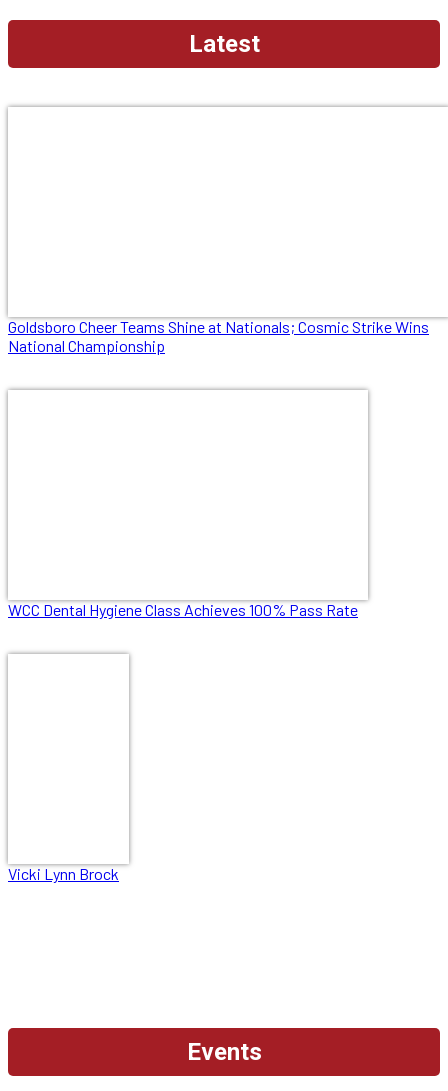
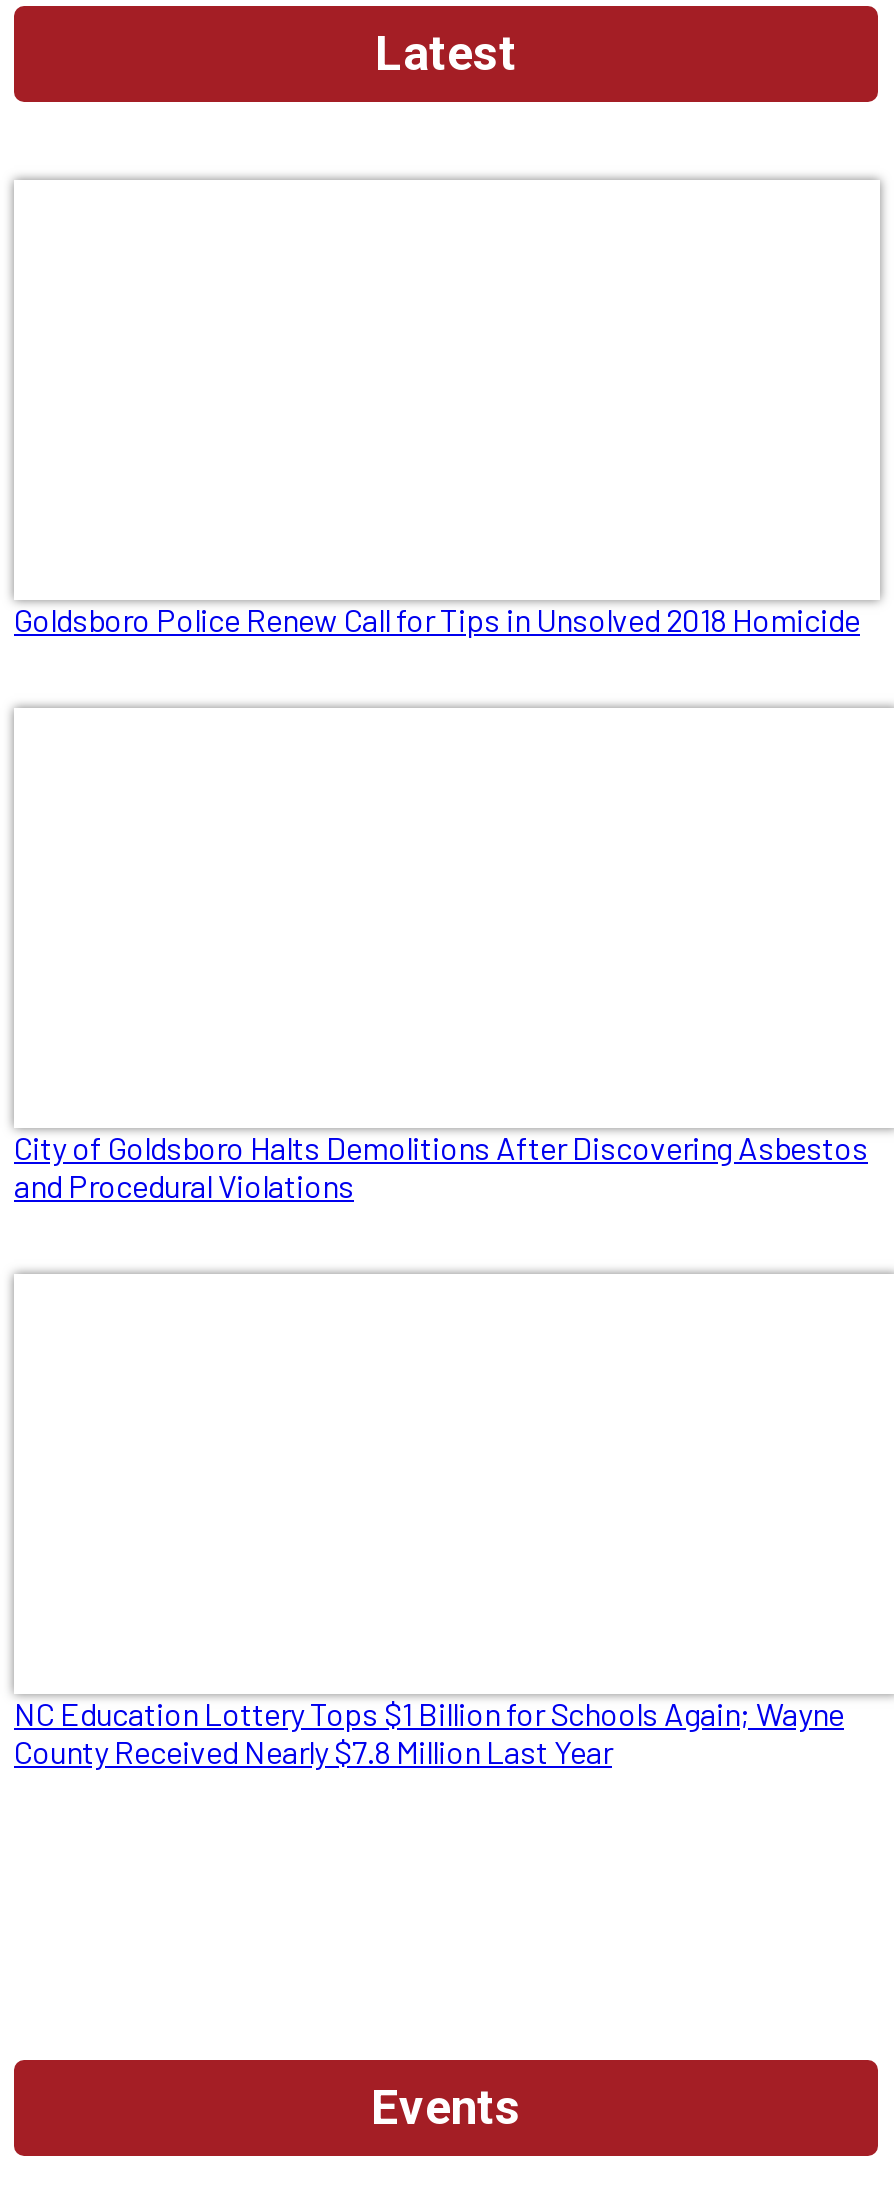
- Goldsboro Cheer Teams Shine at Nationals; Cosmic Strike Wins
- National Championship
+ Goldsboro Police Renew Call for Tips in Unsolved 2018 Homicide

- WCC Dental Hygiene Class Achieves 100% Pass Rate
+ City of Goldsboro Halts Demolitions After Discovering Asbestos
+ and Procedural Violations

- Vicki Lynn Brock
+ NC Education Lottery Tops $1 Billion for Schools Again; Wayne
+ County Received Nearly $7.8 Million Last Year
